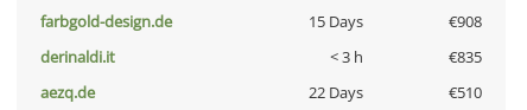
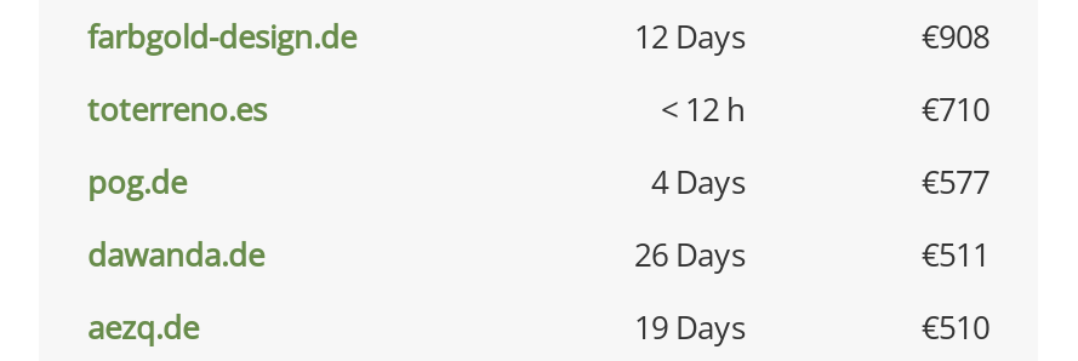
- 15 Days
+ 12 Days

- derinaldi.it
- < 3 h
- €835
+ toterreno.es
+ < 12 h
+ €710
+ pog.de
+ 4 Days
+ €577
+ dawanda.de
+ 26 Days
+ €511

- 22 Days
+ 19 Days
